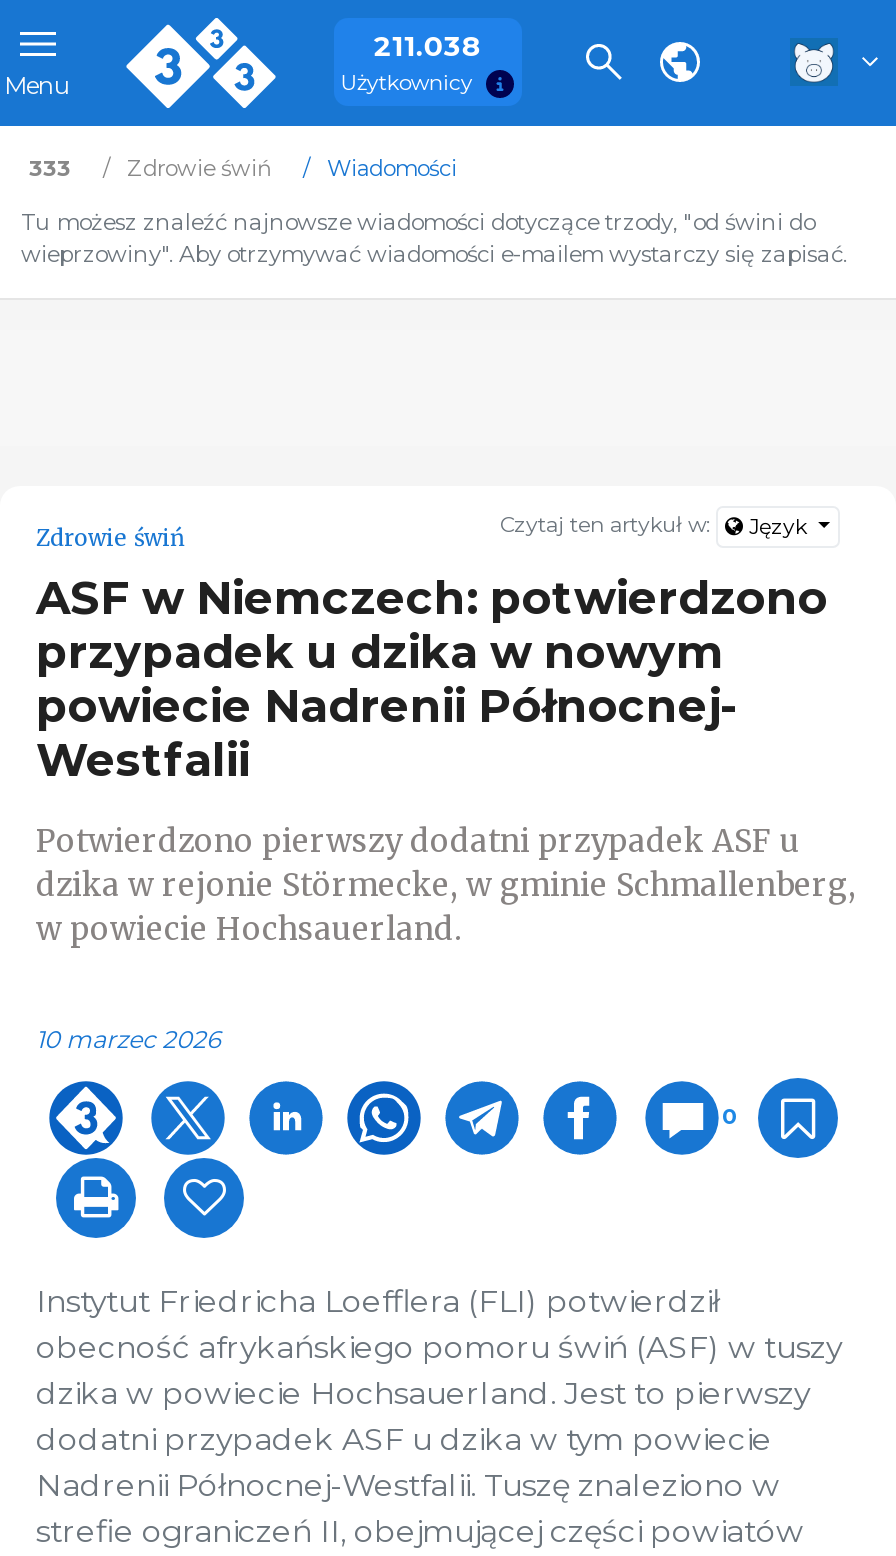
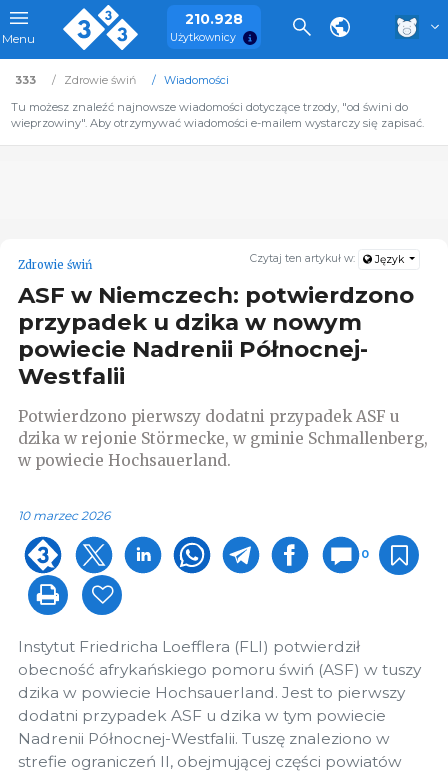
- 211.038
+ 210.928
